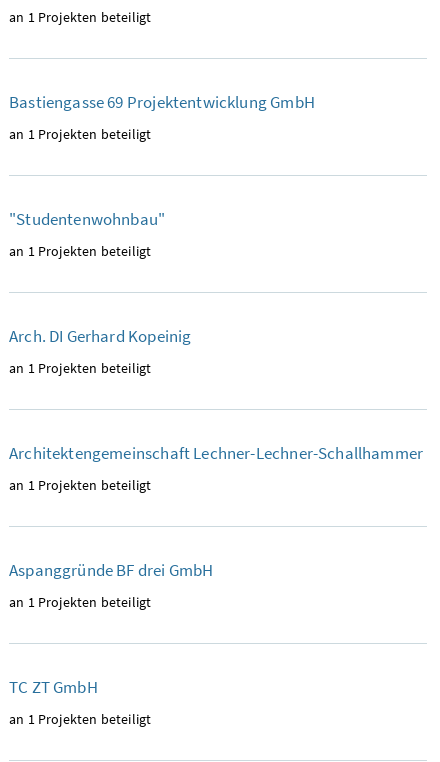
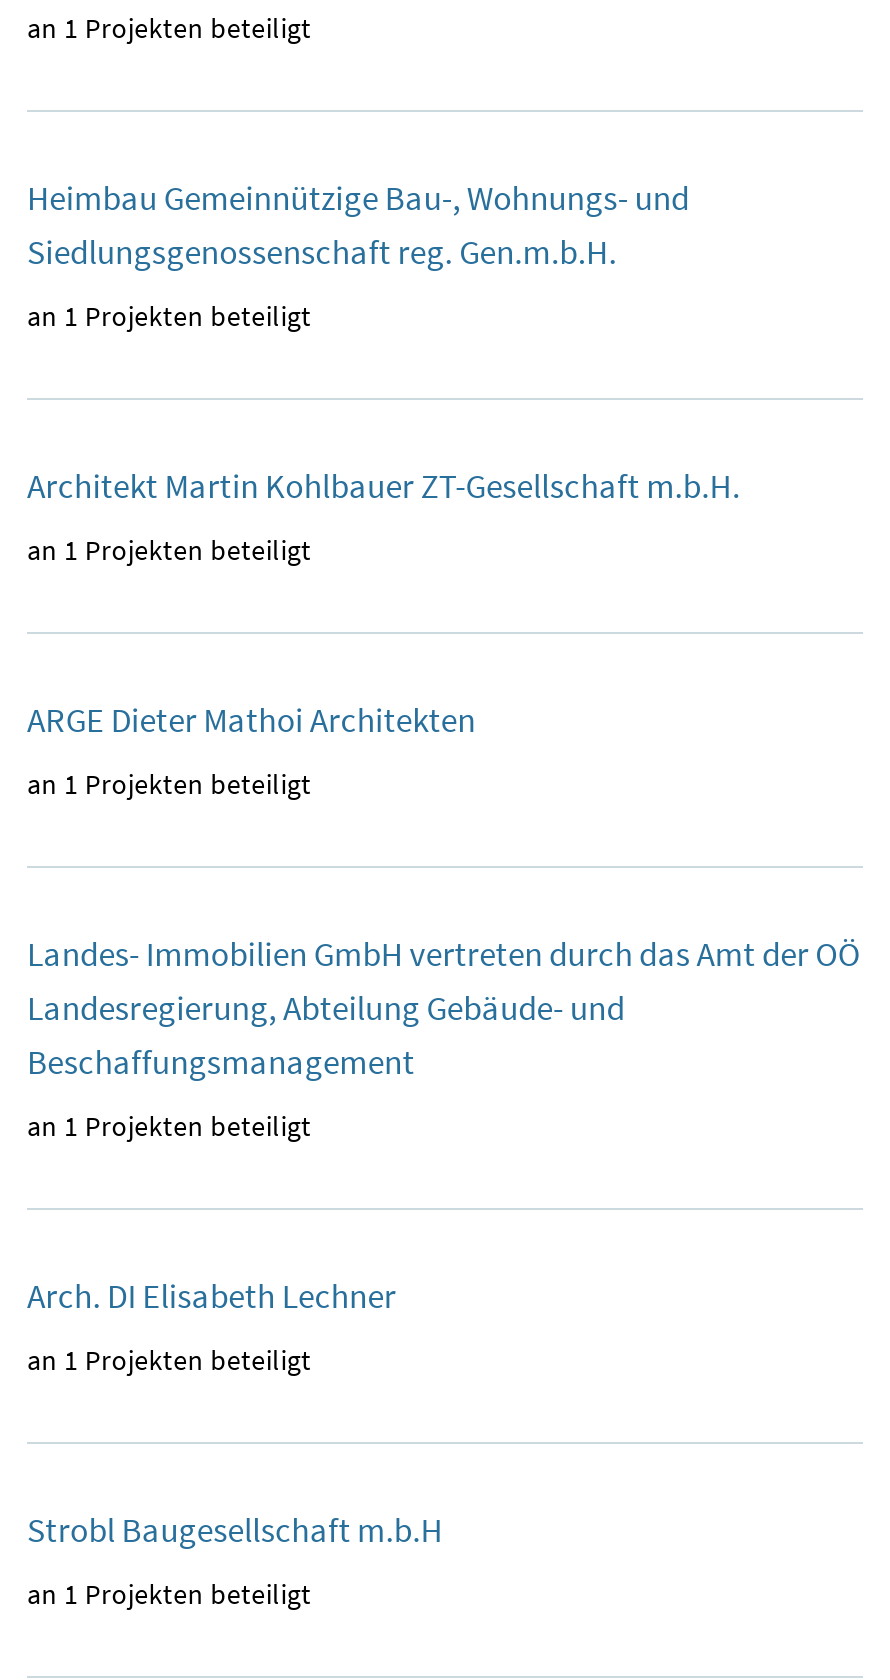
- Bastiengasse 69 Projektentwicklung GmbH
+ Heimbau Gemeinnützige Bau-, Wohnungs- und
+ Siedlungsgenossenschaft reg. Gen.m.b.H.

- "Studentenwohnbau"
+ Architekt Martin Kohlbauer ZT-Gesellschaft m.b.H.

- Arch. DI Gerhard Kopeinig
+ ARGE Dieter Mathoi Architekten

- Architektengemeinschaft Lechner-Lechner-Schallhammer
+ Landes- Immobilien GmbH vertreten durch das Amt der OÖ
+ Landesregierung, Abteilung Gebäude- und
+ Beschaffungsmanagement

- Aspanggründe BF drei GmbH
+ Arch. DI Elisabeth Lechner

- TC ZT GmbH
+ Strobl Baugesellschaft m.b.H
